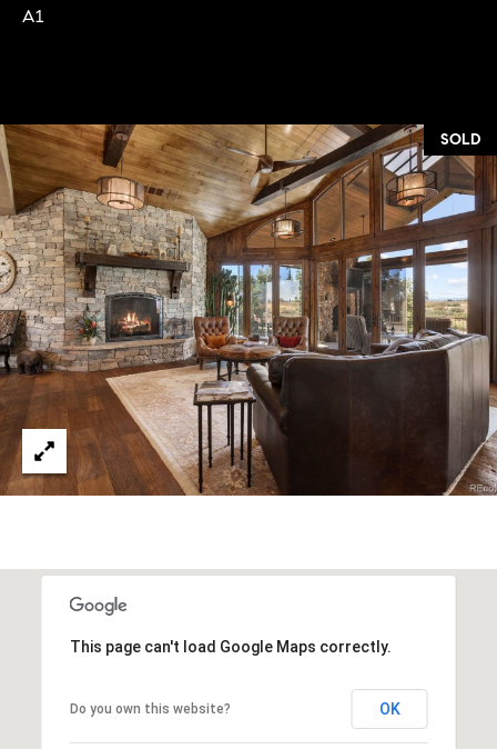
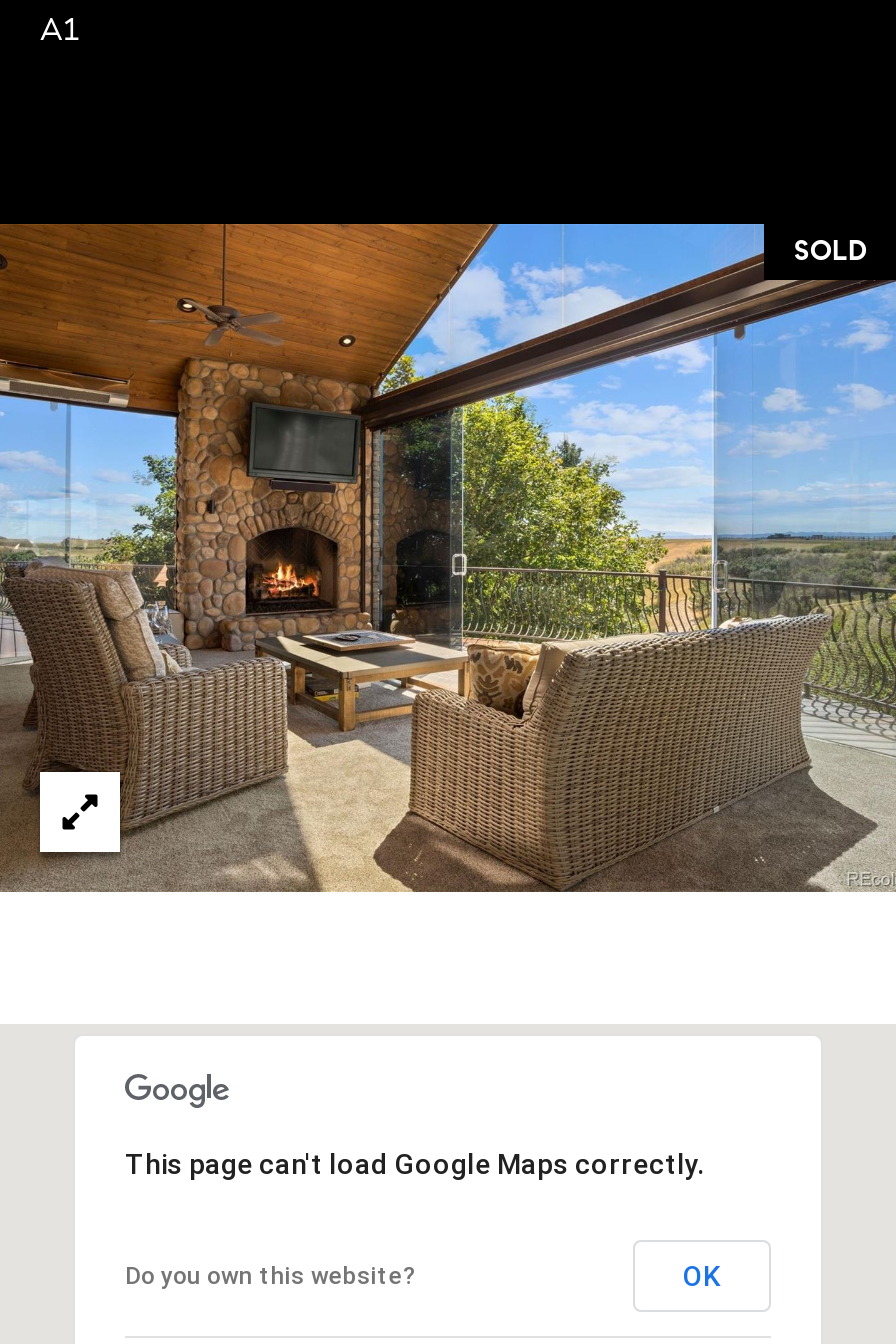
- [image]
+ [image]
